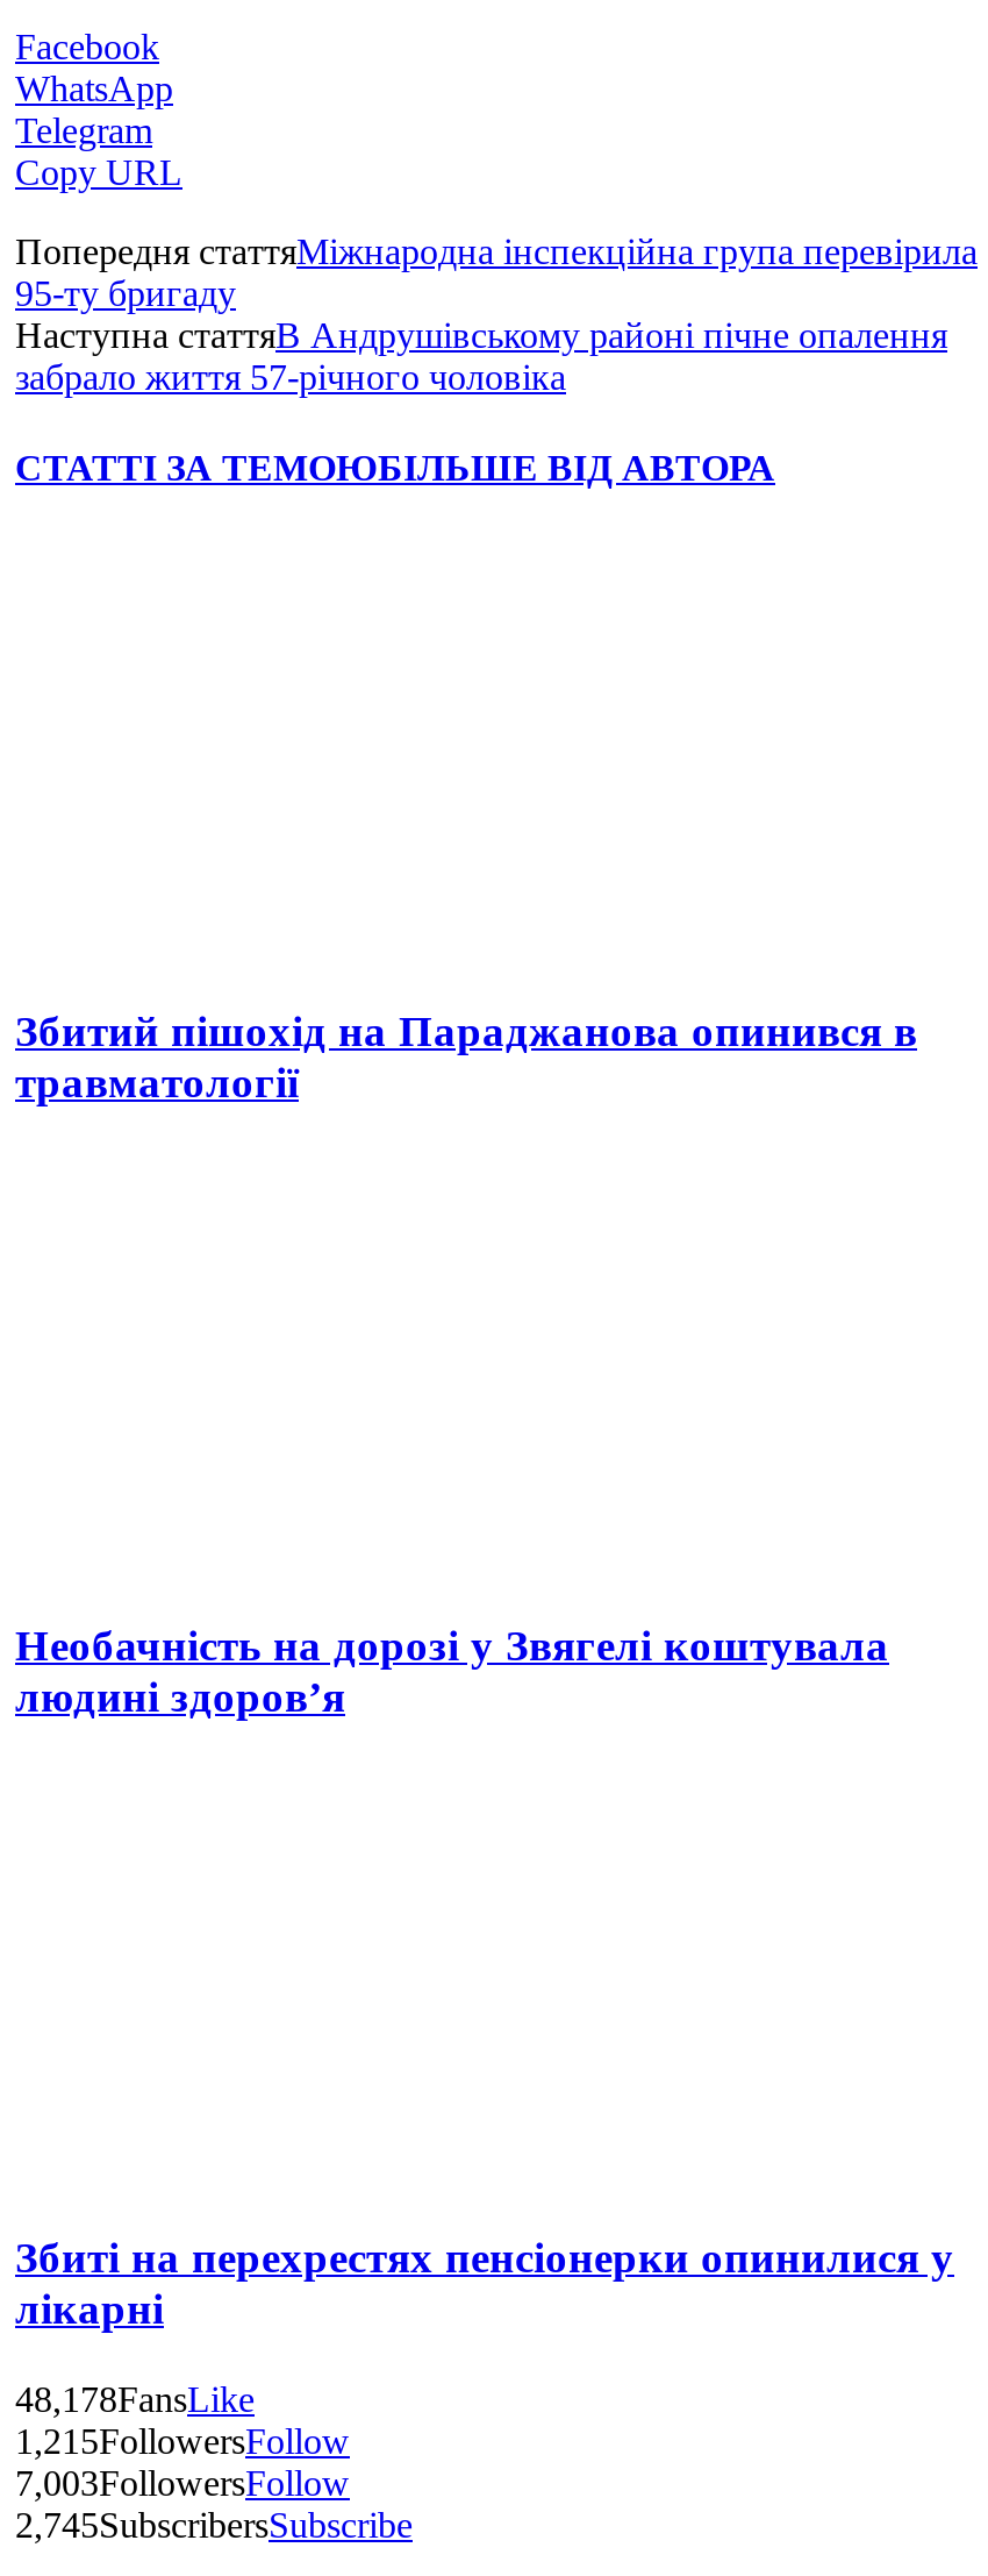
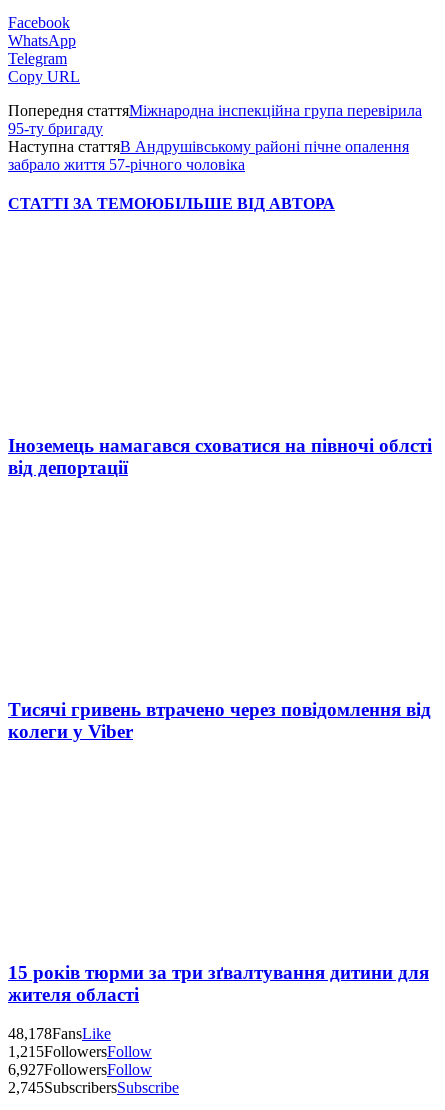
- Збитий пішохід на Параджанова опинився в
- травматології
+ Іноземець намагався сховатися на півночі облсті
+ від депортації

- Необачність на дорозі у Звягелі коштувала
- людині здоров’я
+ Тисячі гривень втрачено через повідомлення від
+ колеги у Viber

- Збиті на перехрестях пенсіонерки опинилися у
- лікарні
+ 15 років тюрми за три зґвалтування дитини для
+ жителя області

- 7,003FollowersFollow
+ 6,927FollowersFollow
